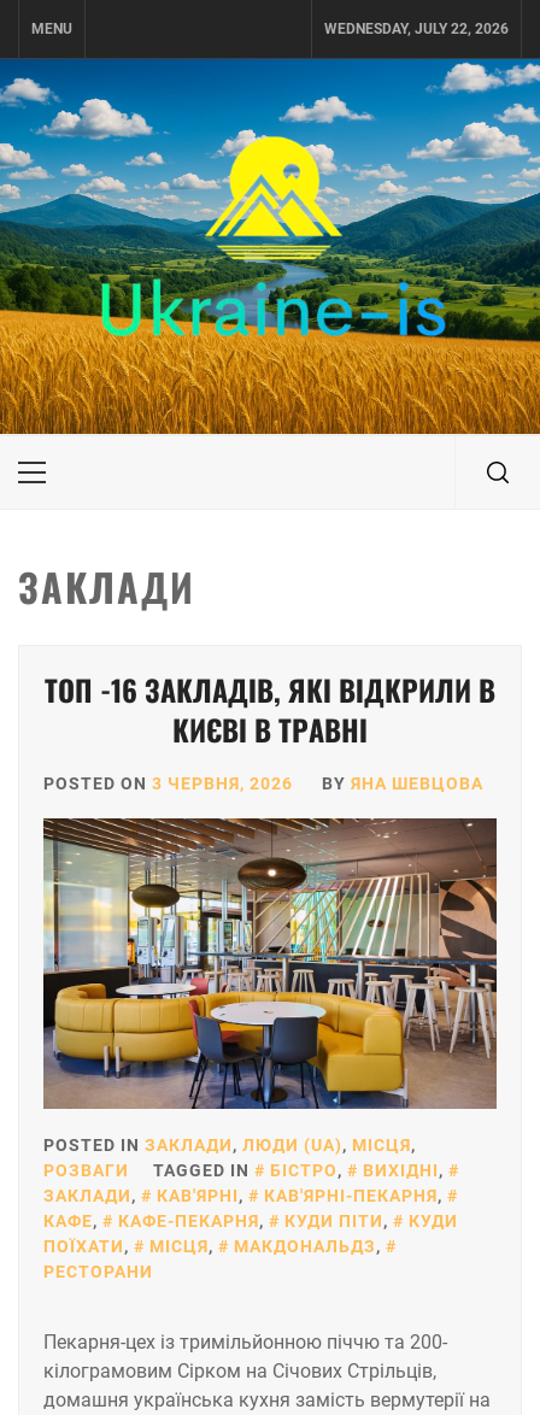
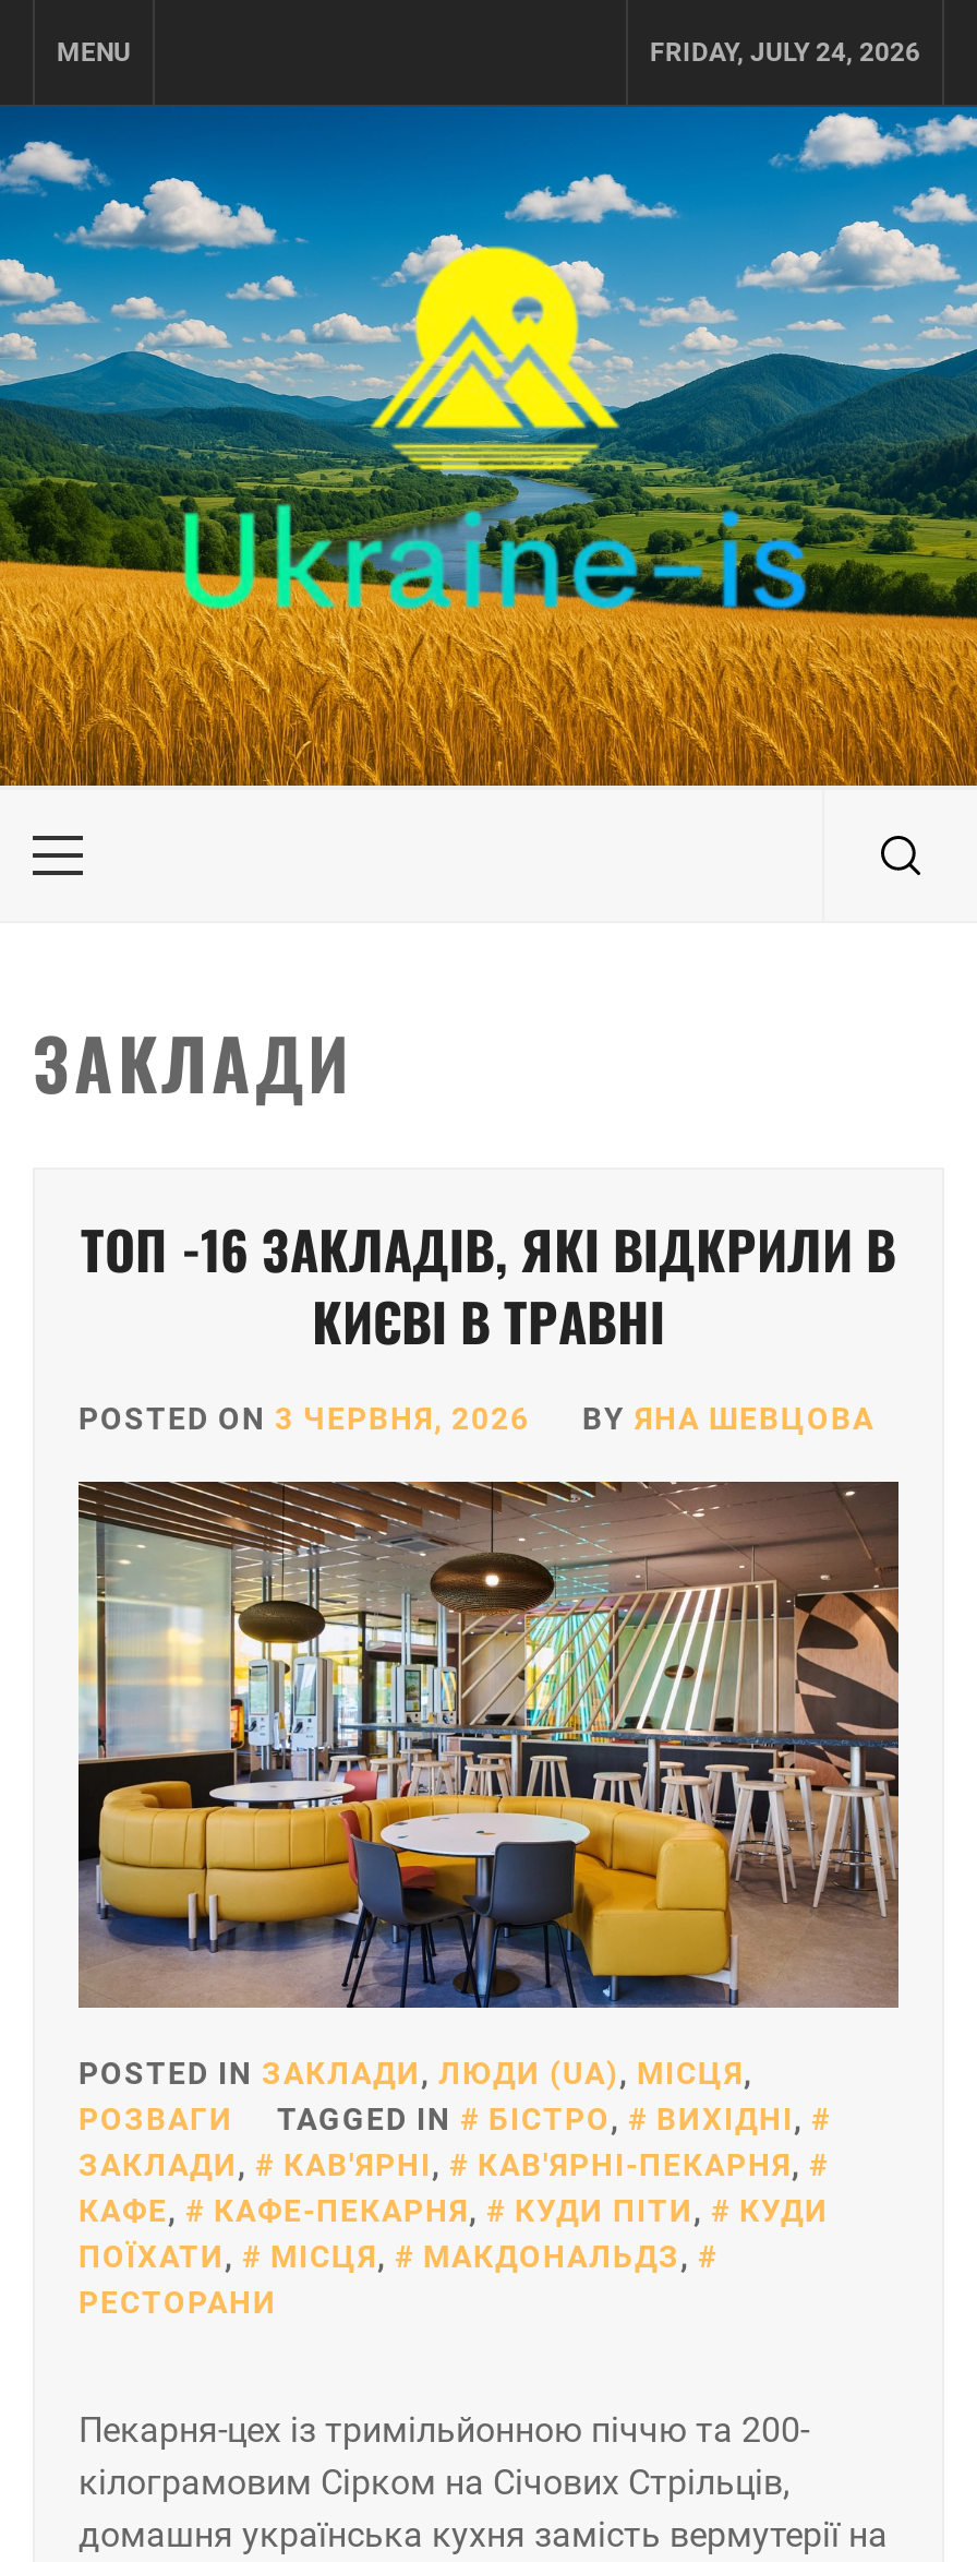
- WEDNESDAY, JULY 22, 2026
+ FRIDAY, JULY 24, 2026
